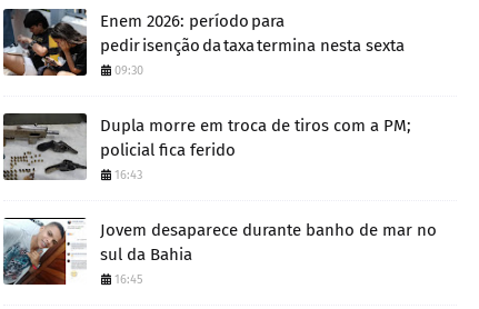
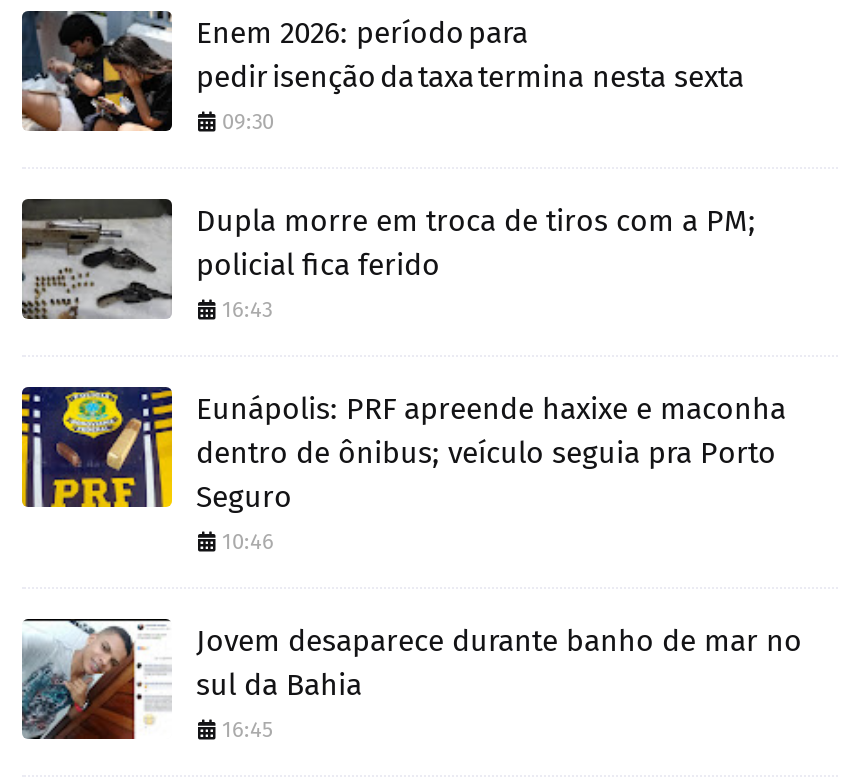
+ [image]
+ Eunápolis: PRF apreende haxixe e maconha
+ dentro de ônibus; veículo seguia pra Porto
+ Seguro
+ 10:46
